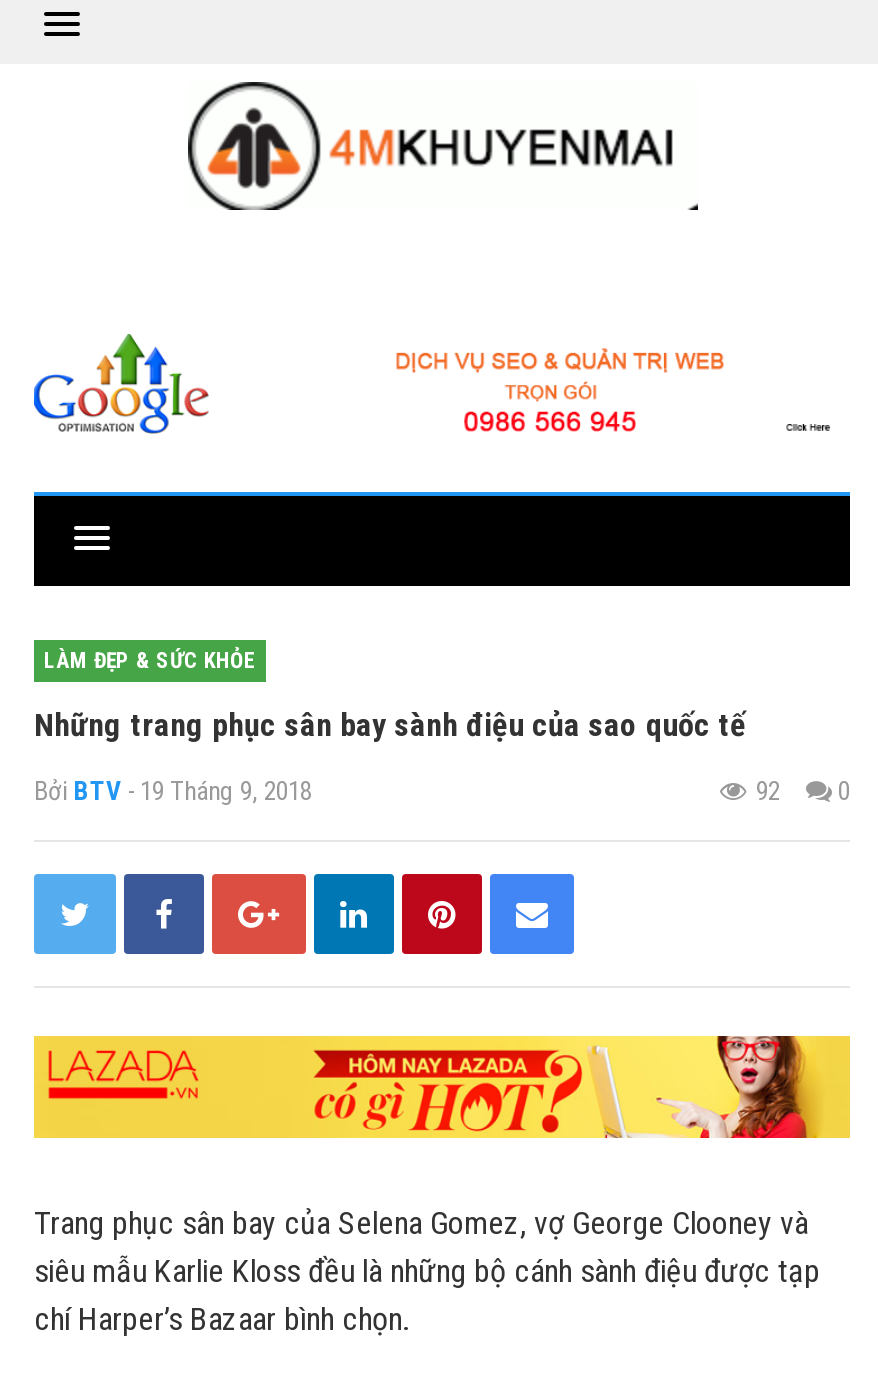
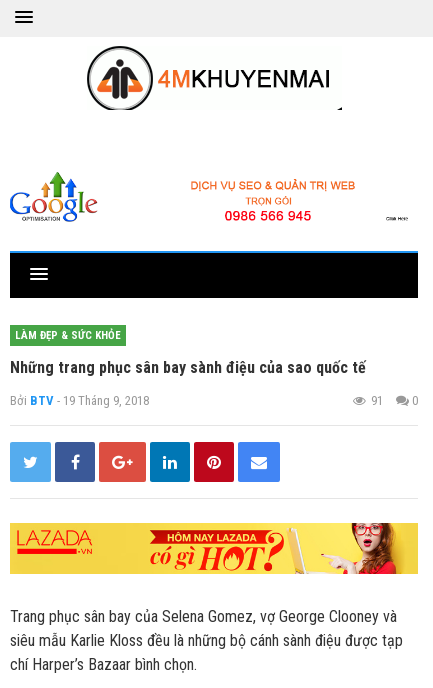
- 92 0
+ 91 0
